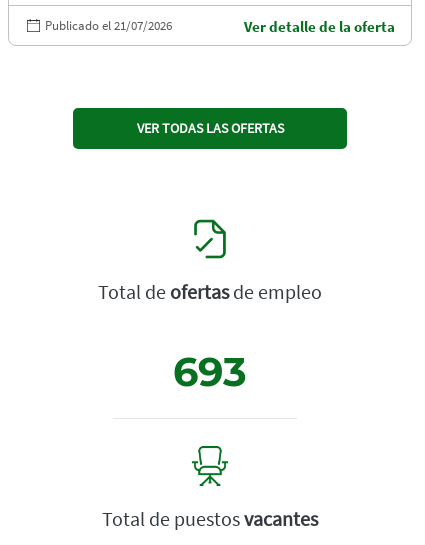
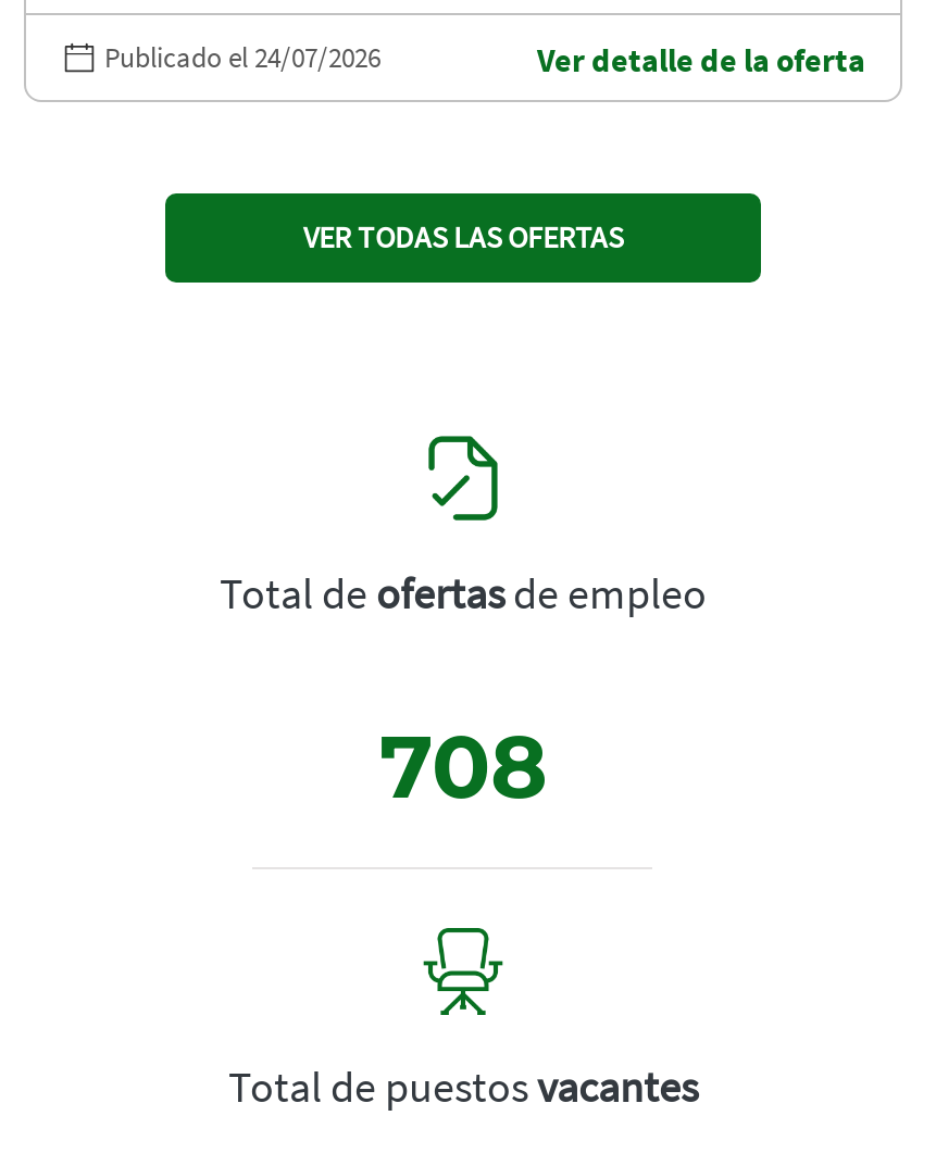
- Publicado el 21/07/2026
+ Publicado el 24/07/2026

- 693
+ 708
